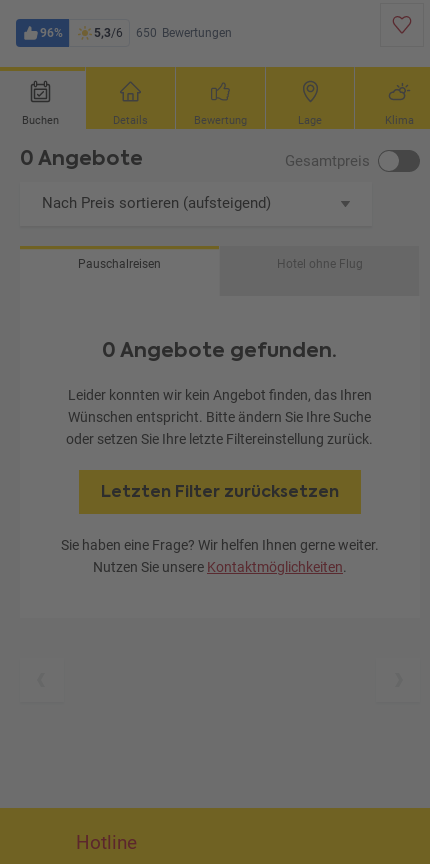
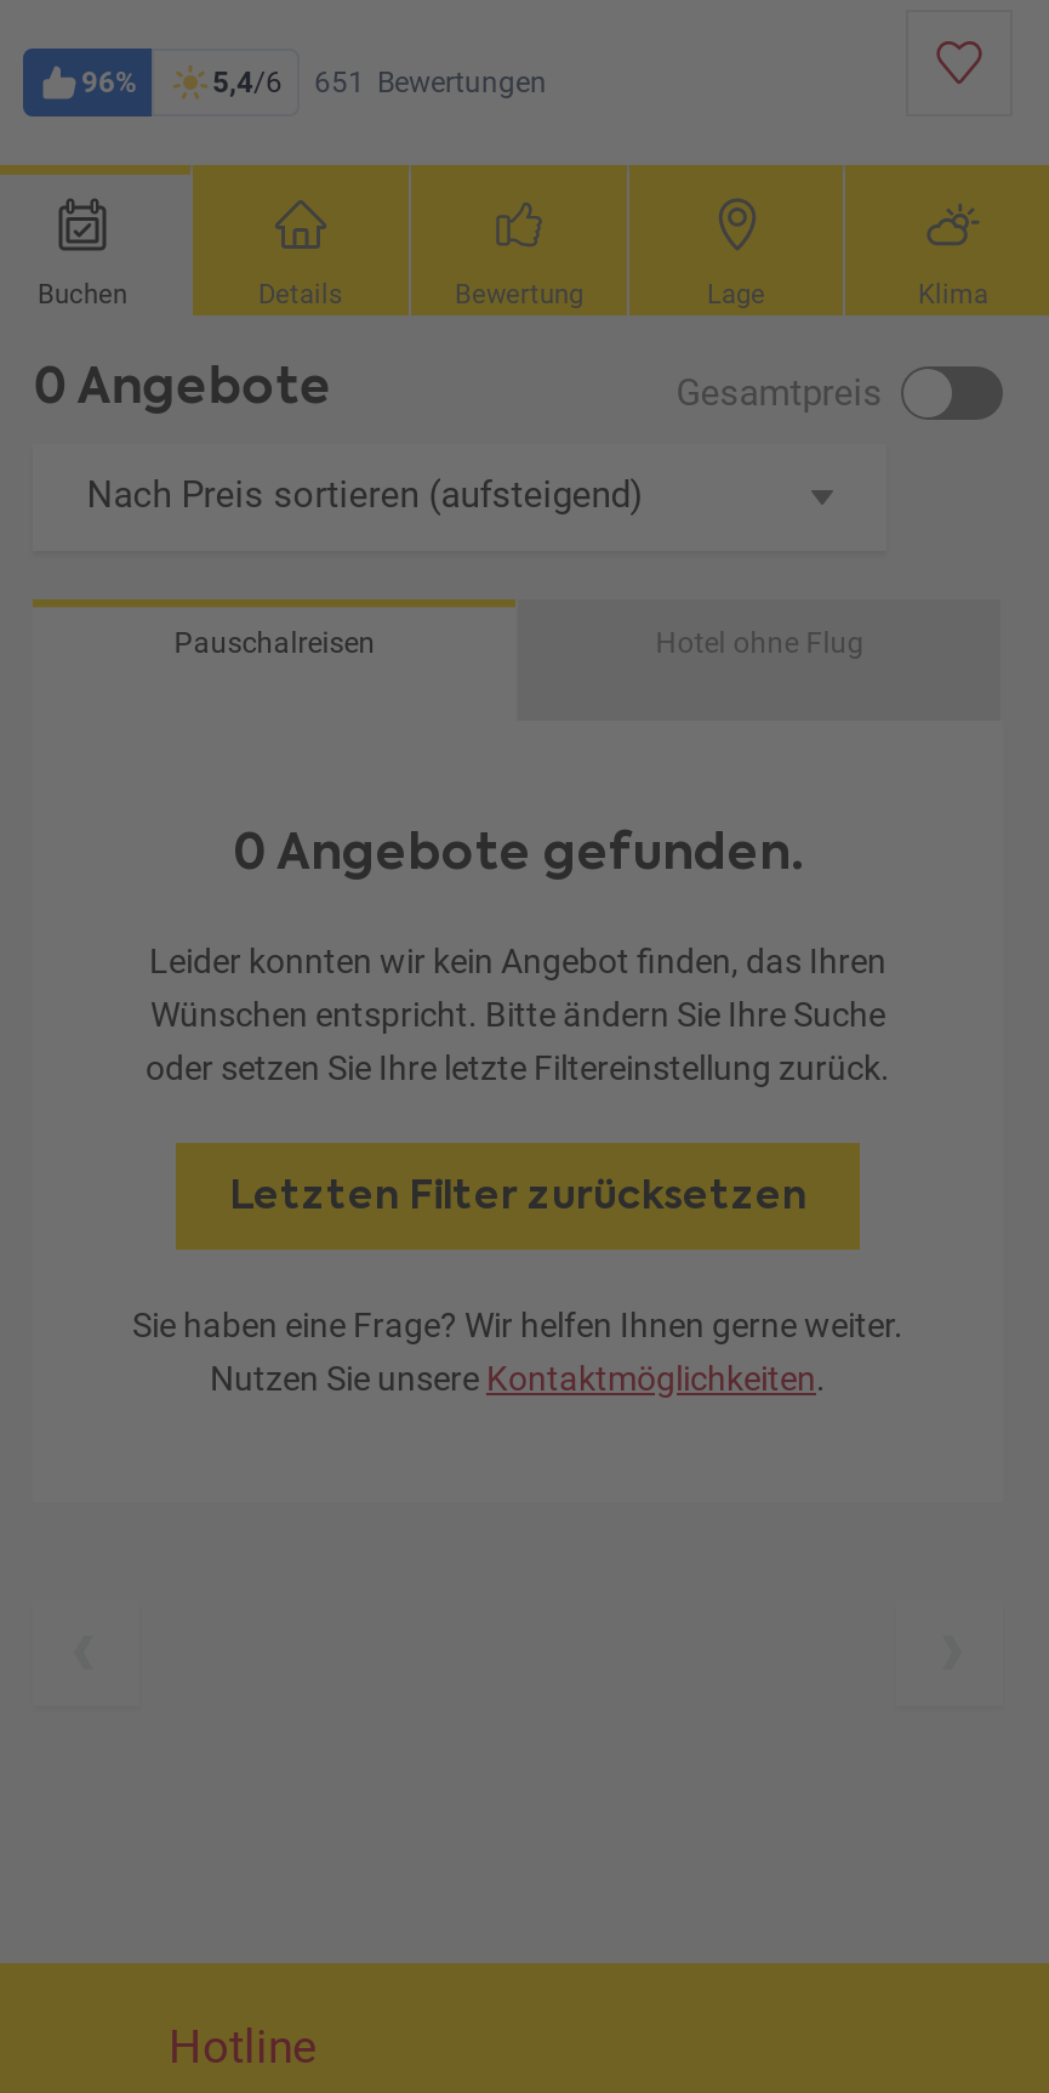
- 5,3/6
+ 5,4/6

- 650 Bewertungen
+ 651 Bewertungen
